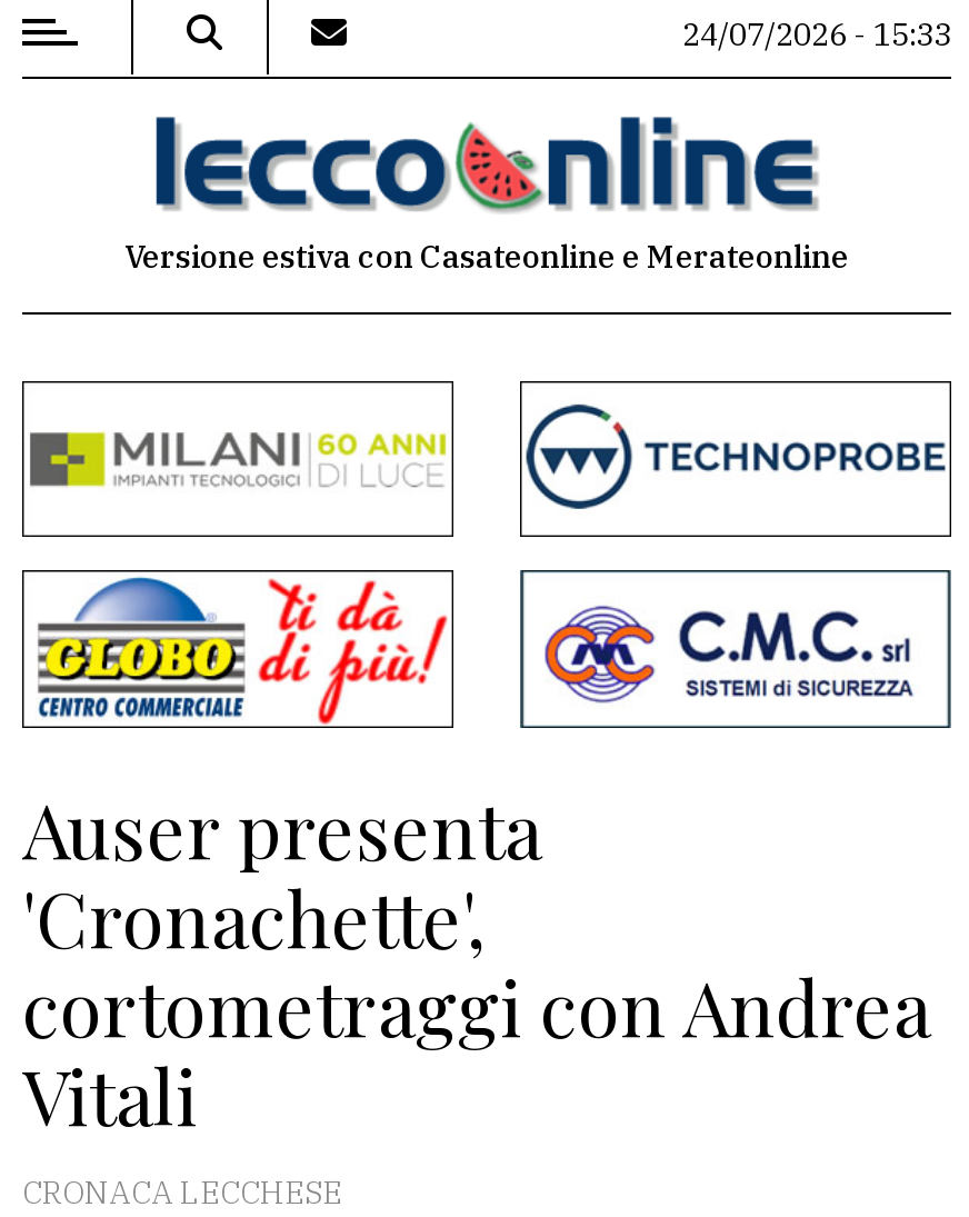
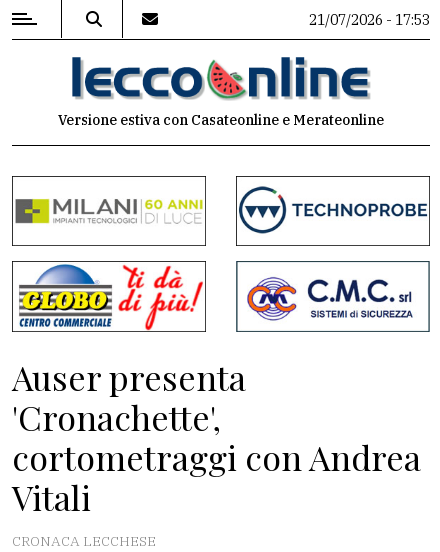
- 24/07/2026 - 15:33
+ 21/07/2026 - 17:53
